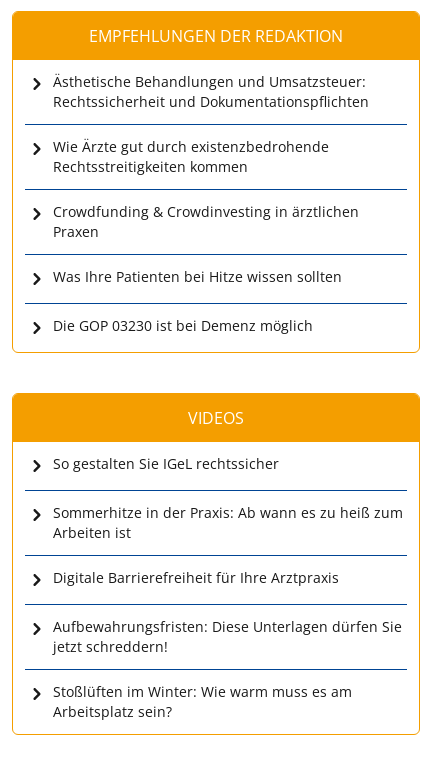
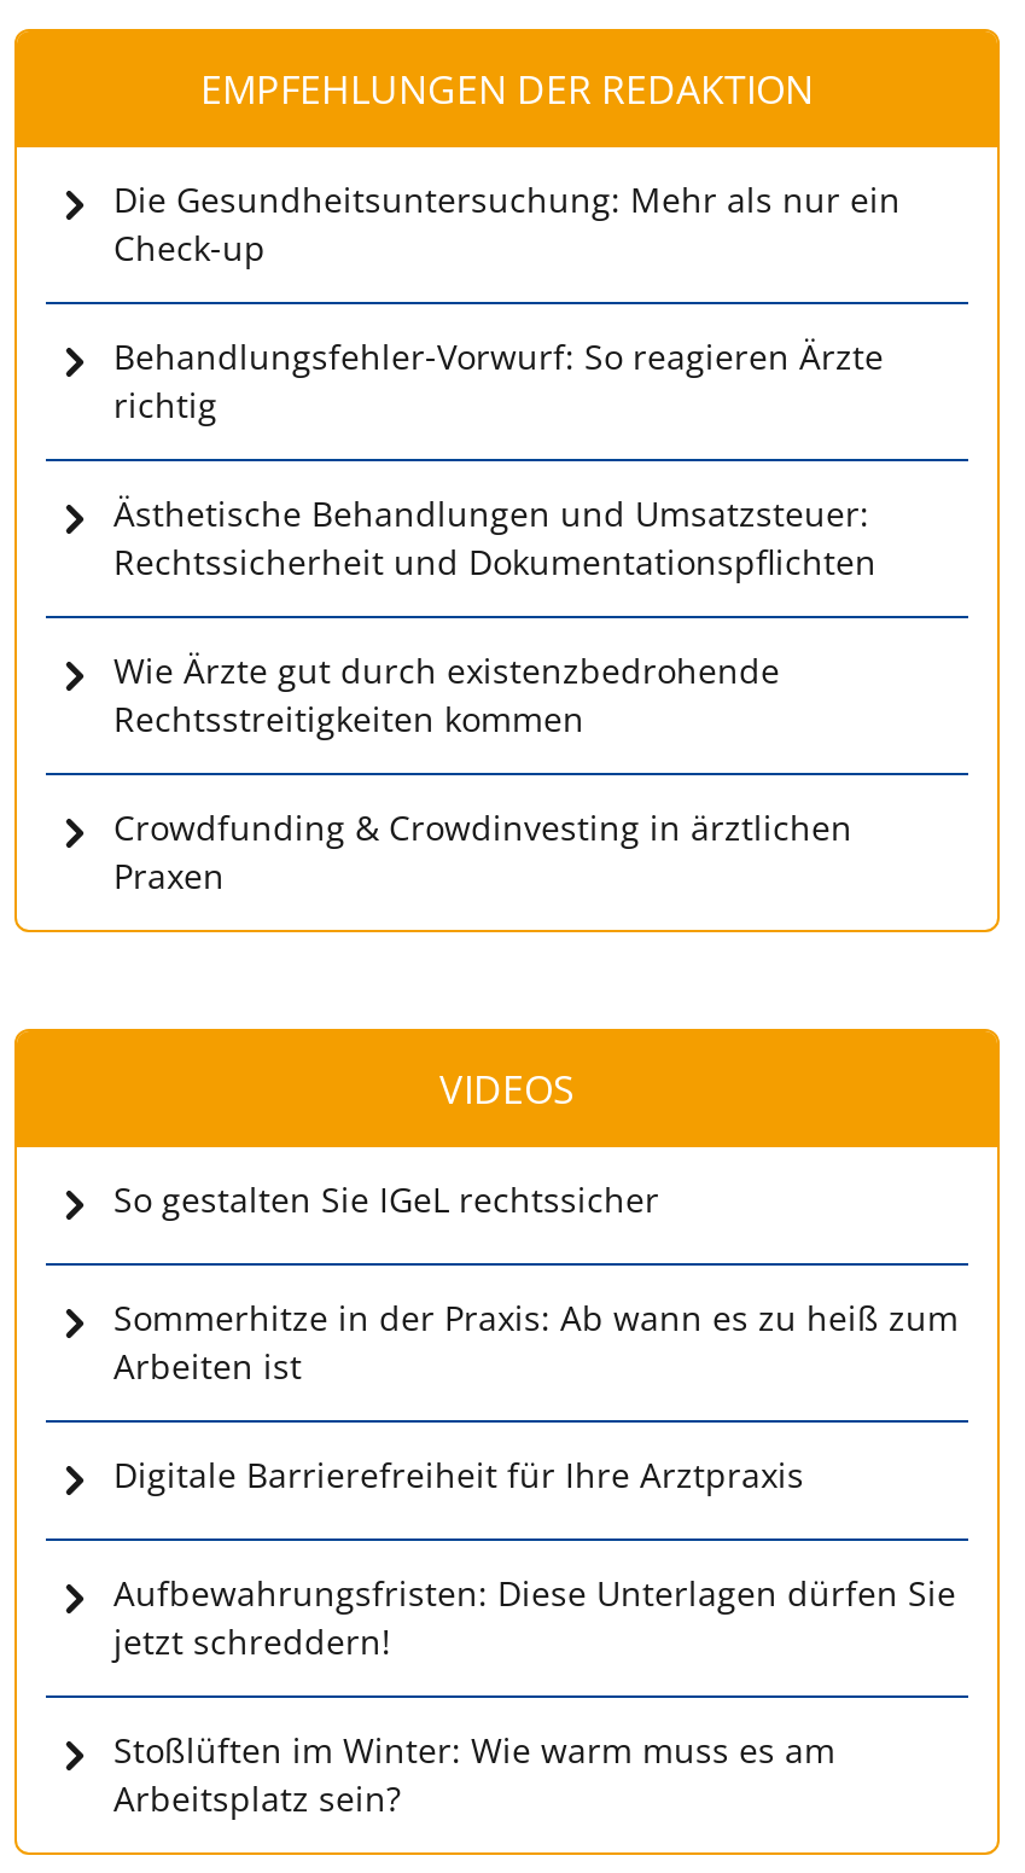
+ Die Gesundheitsuntersuchung: Mehr als nur ein
+ Check-up
+ Behandlungsfehler-Vorwurf: So reagieren Ärzte
+ richtig

moved down: Ästhetische Behandlungen und Umsatzsteuer: | Rechtssicherheit und Dokumentationspflichten | Wie Ärzte gut durch existenzbedrohende | Rechtsstreitigkeiten kommen | Crowdfunding & Crowdinvesting in ärztlichen | Praxen

- Was Ihre Patienten bei Hitze wissen sollten
- Die GOP 03230 ist bei Demenz möglich
